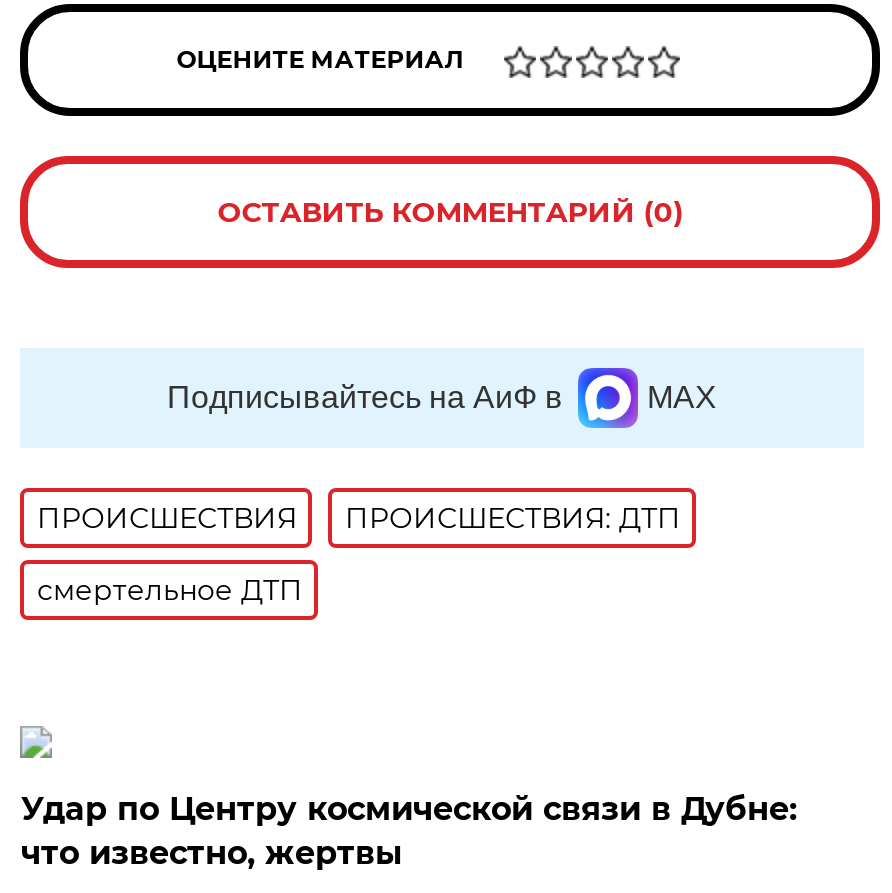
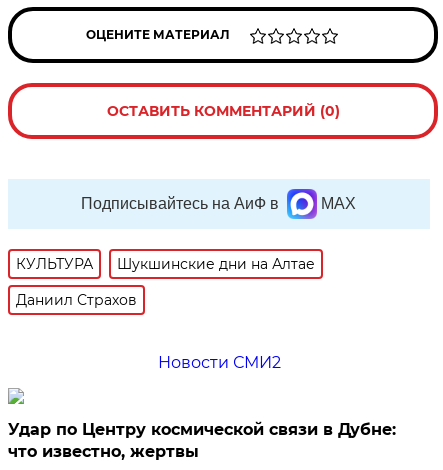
- ПРОИСШЕСТВИЯ
- ПРОИСШЕСТВИЯ: ДТП
- смертельное ДТП
+ КУЛЬТУРА
+ Шукшинские дни на Алтае
+ Даниил Страхов
+ Новости СМИ2
